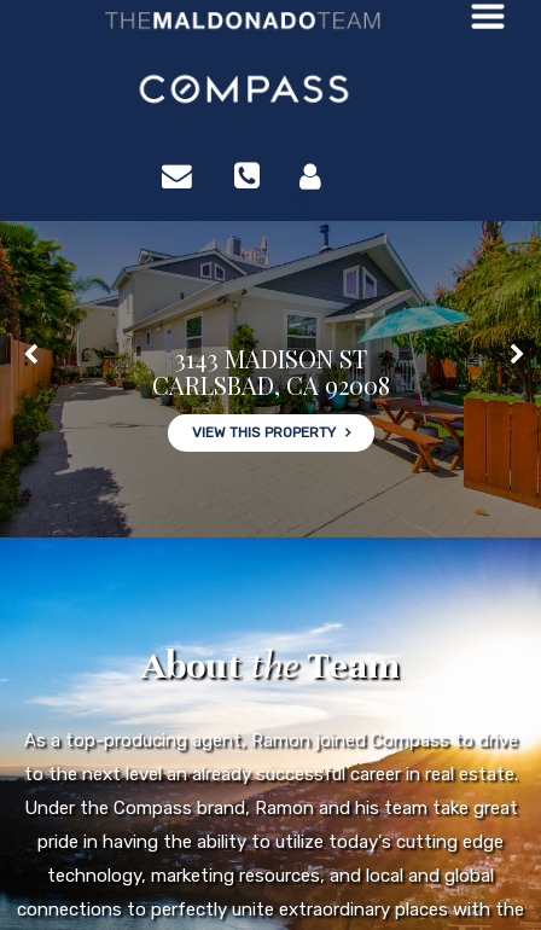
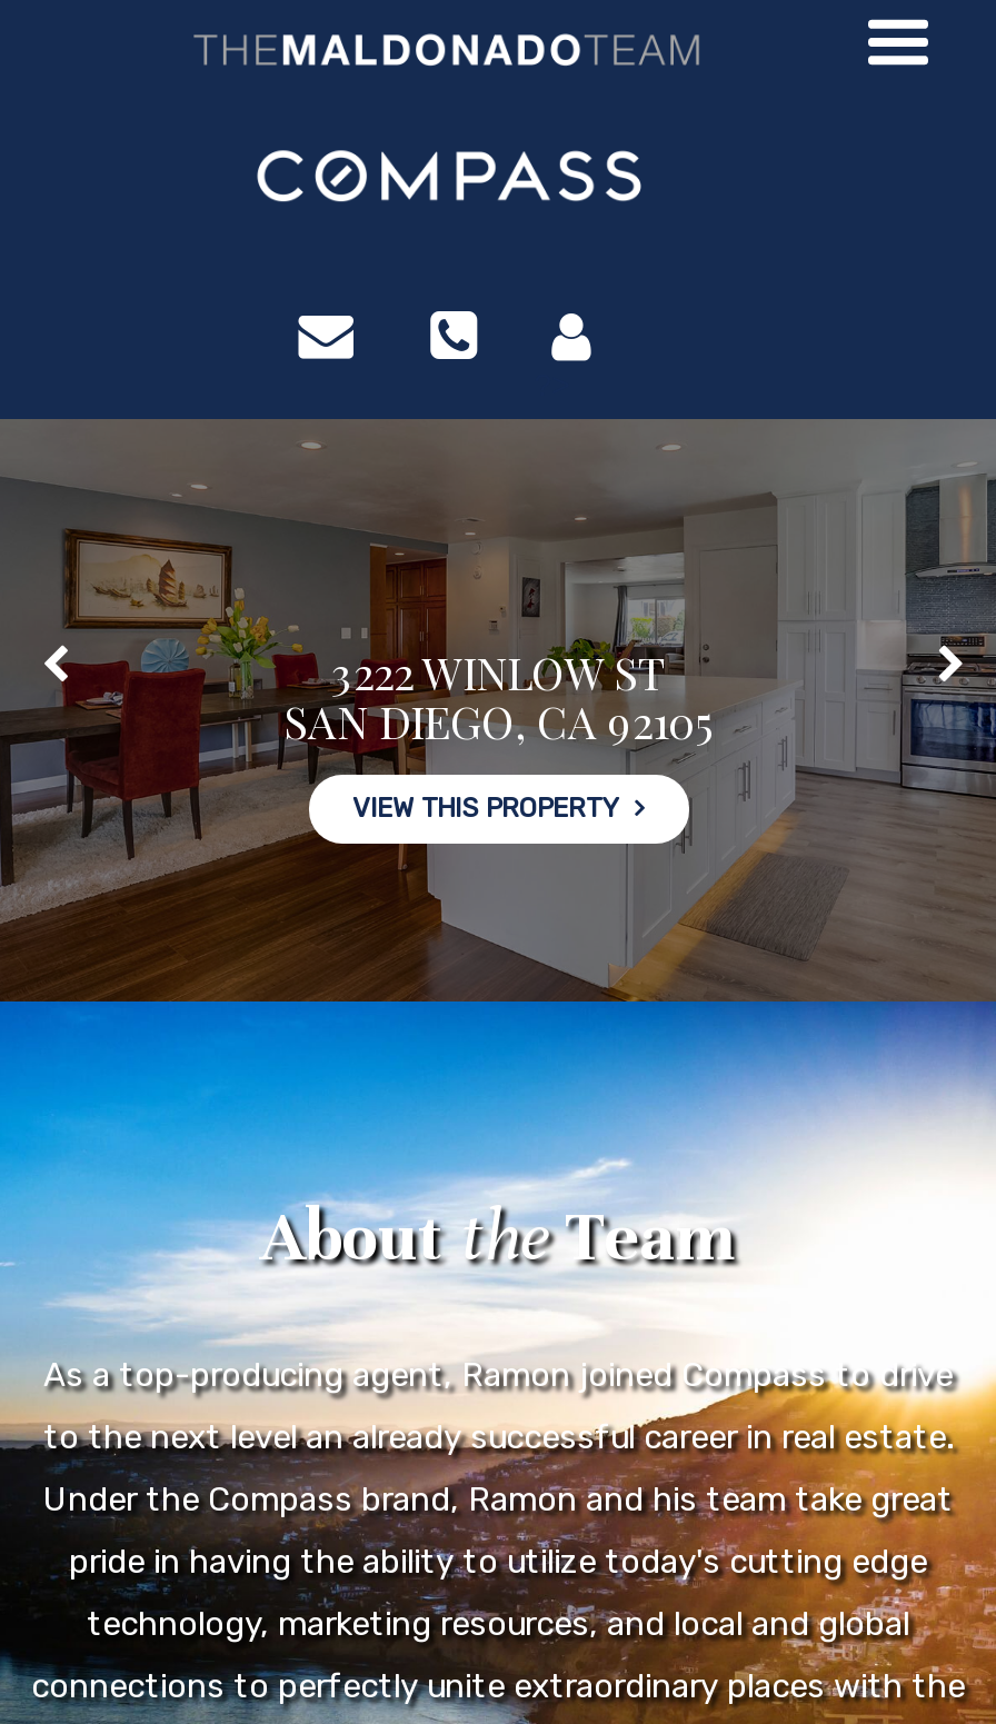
- [image]
- 3143 MADISON ST
- CARLSBAD, CA 92008
+ [image]
+ 3222 WINLOW ST
+ SAN DIEGO, CA 92105
